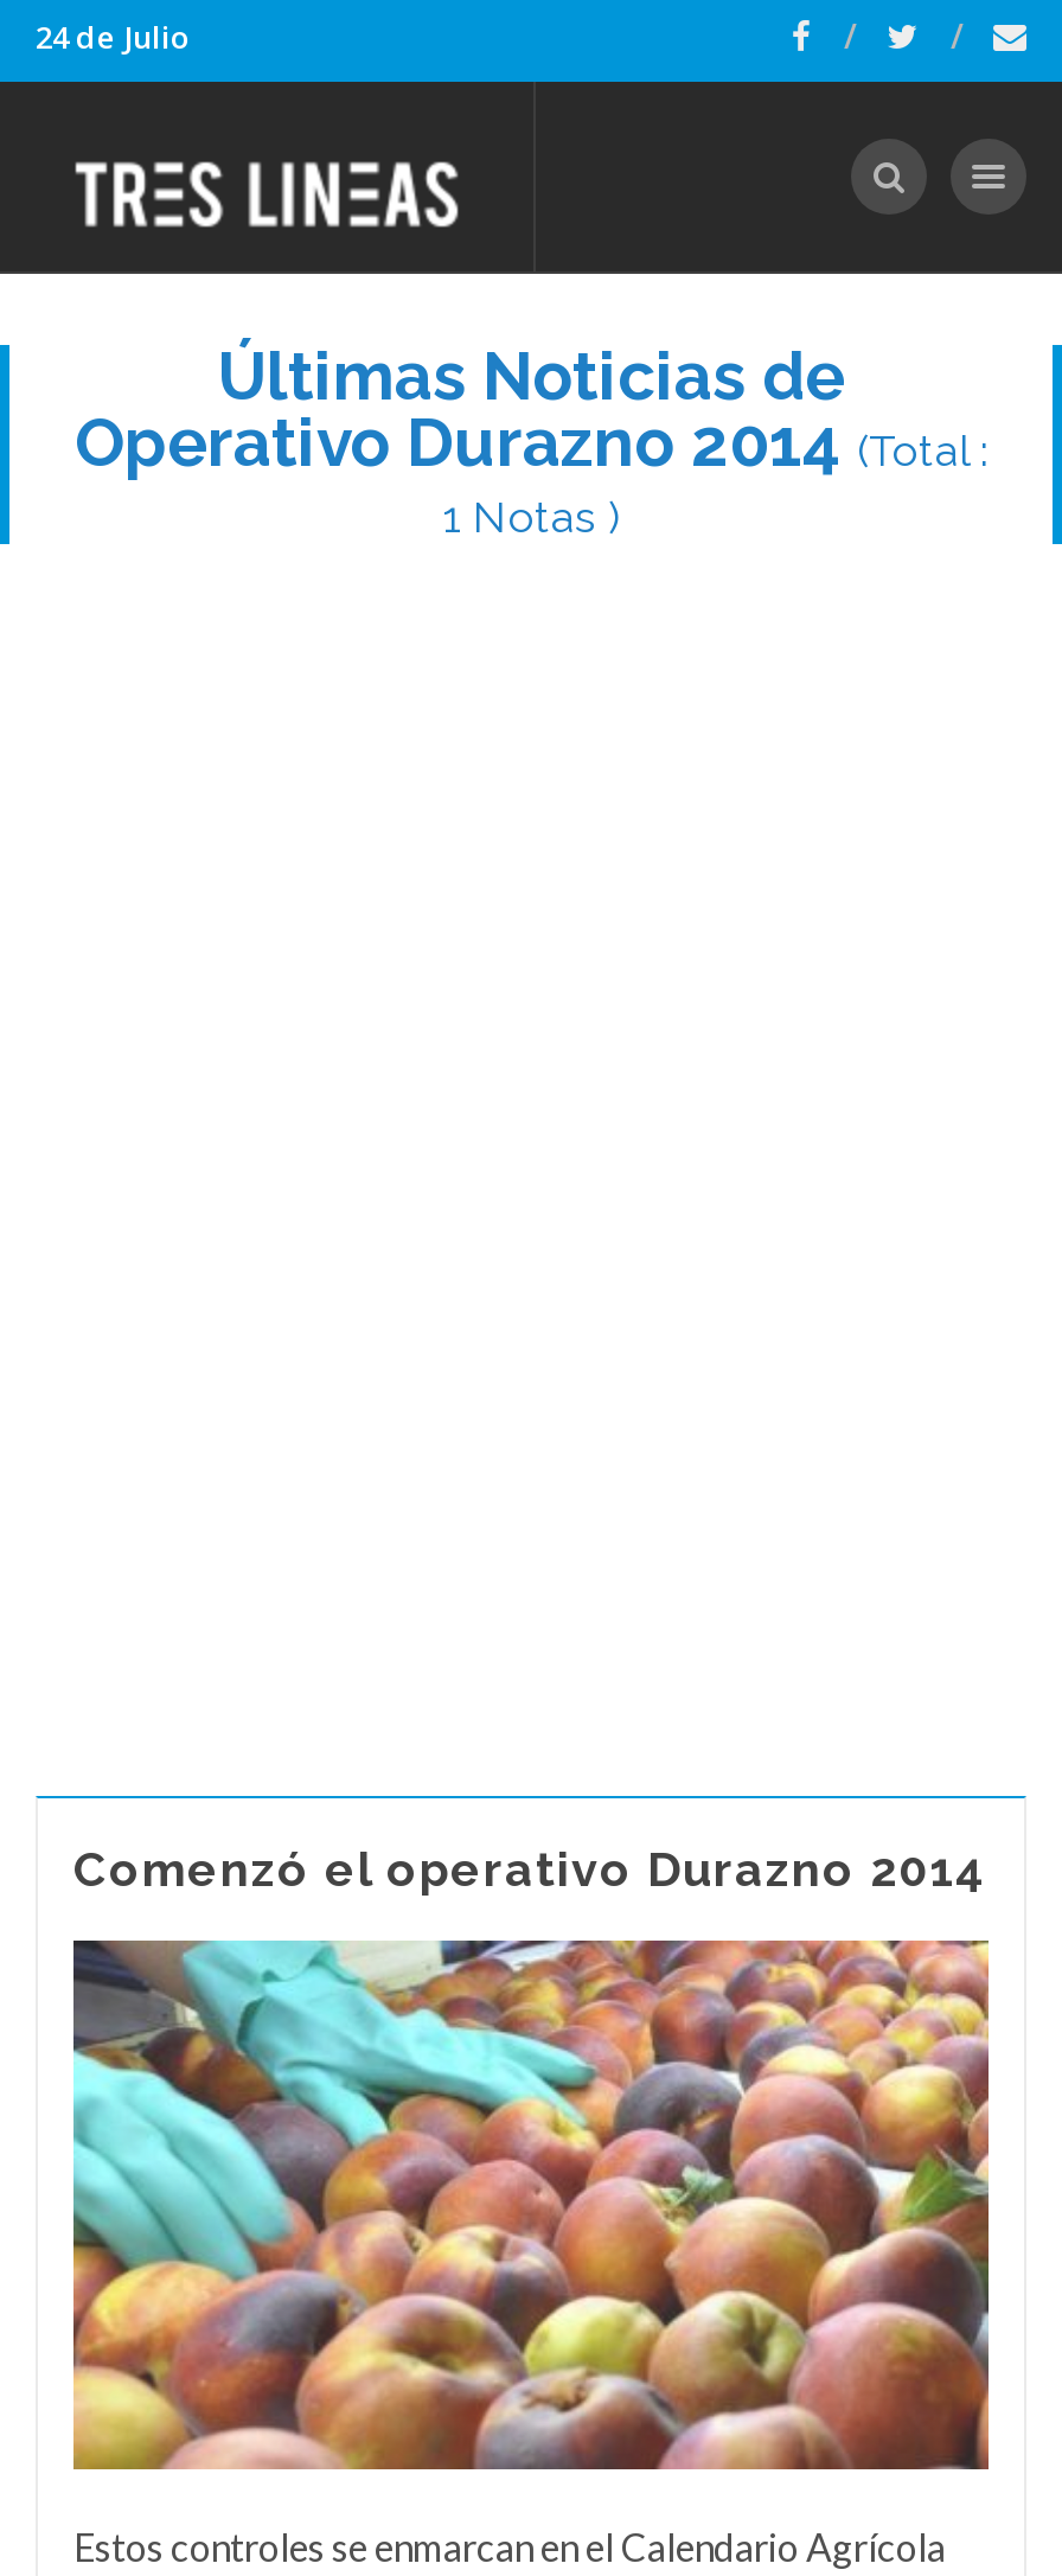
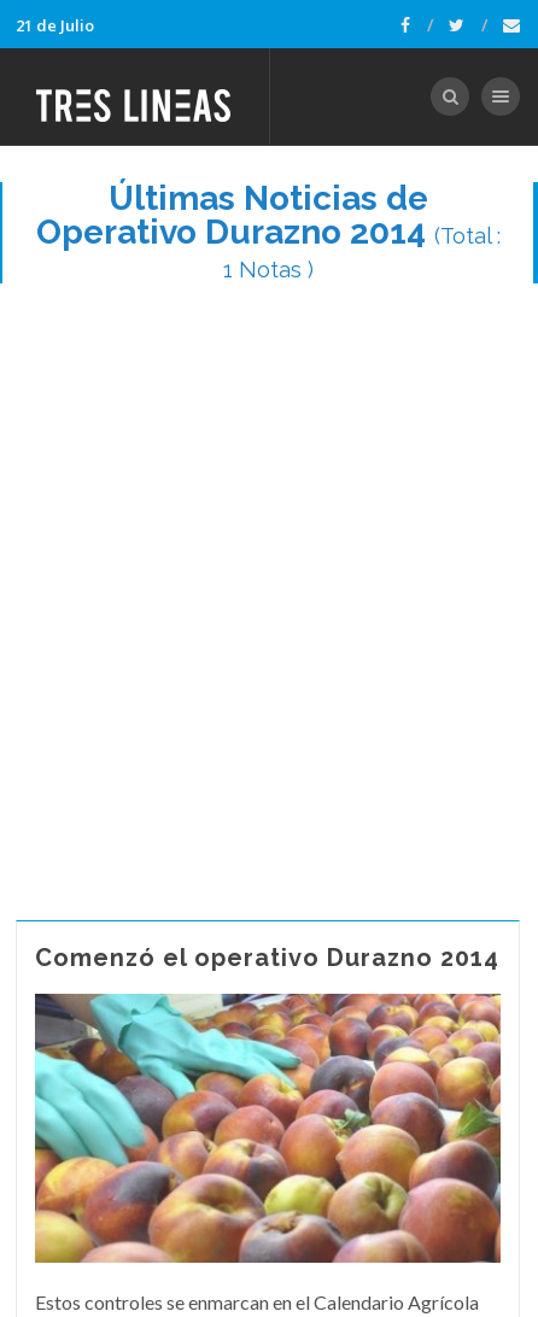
- 24 de Julio
+ 21 de Julio
